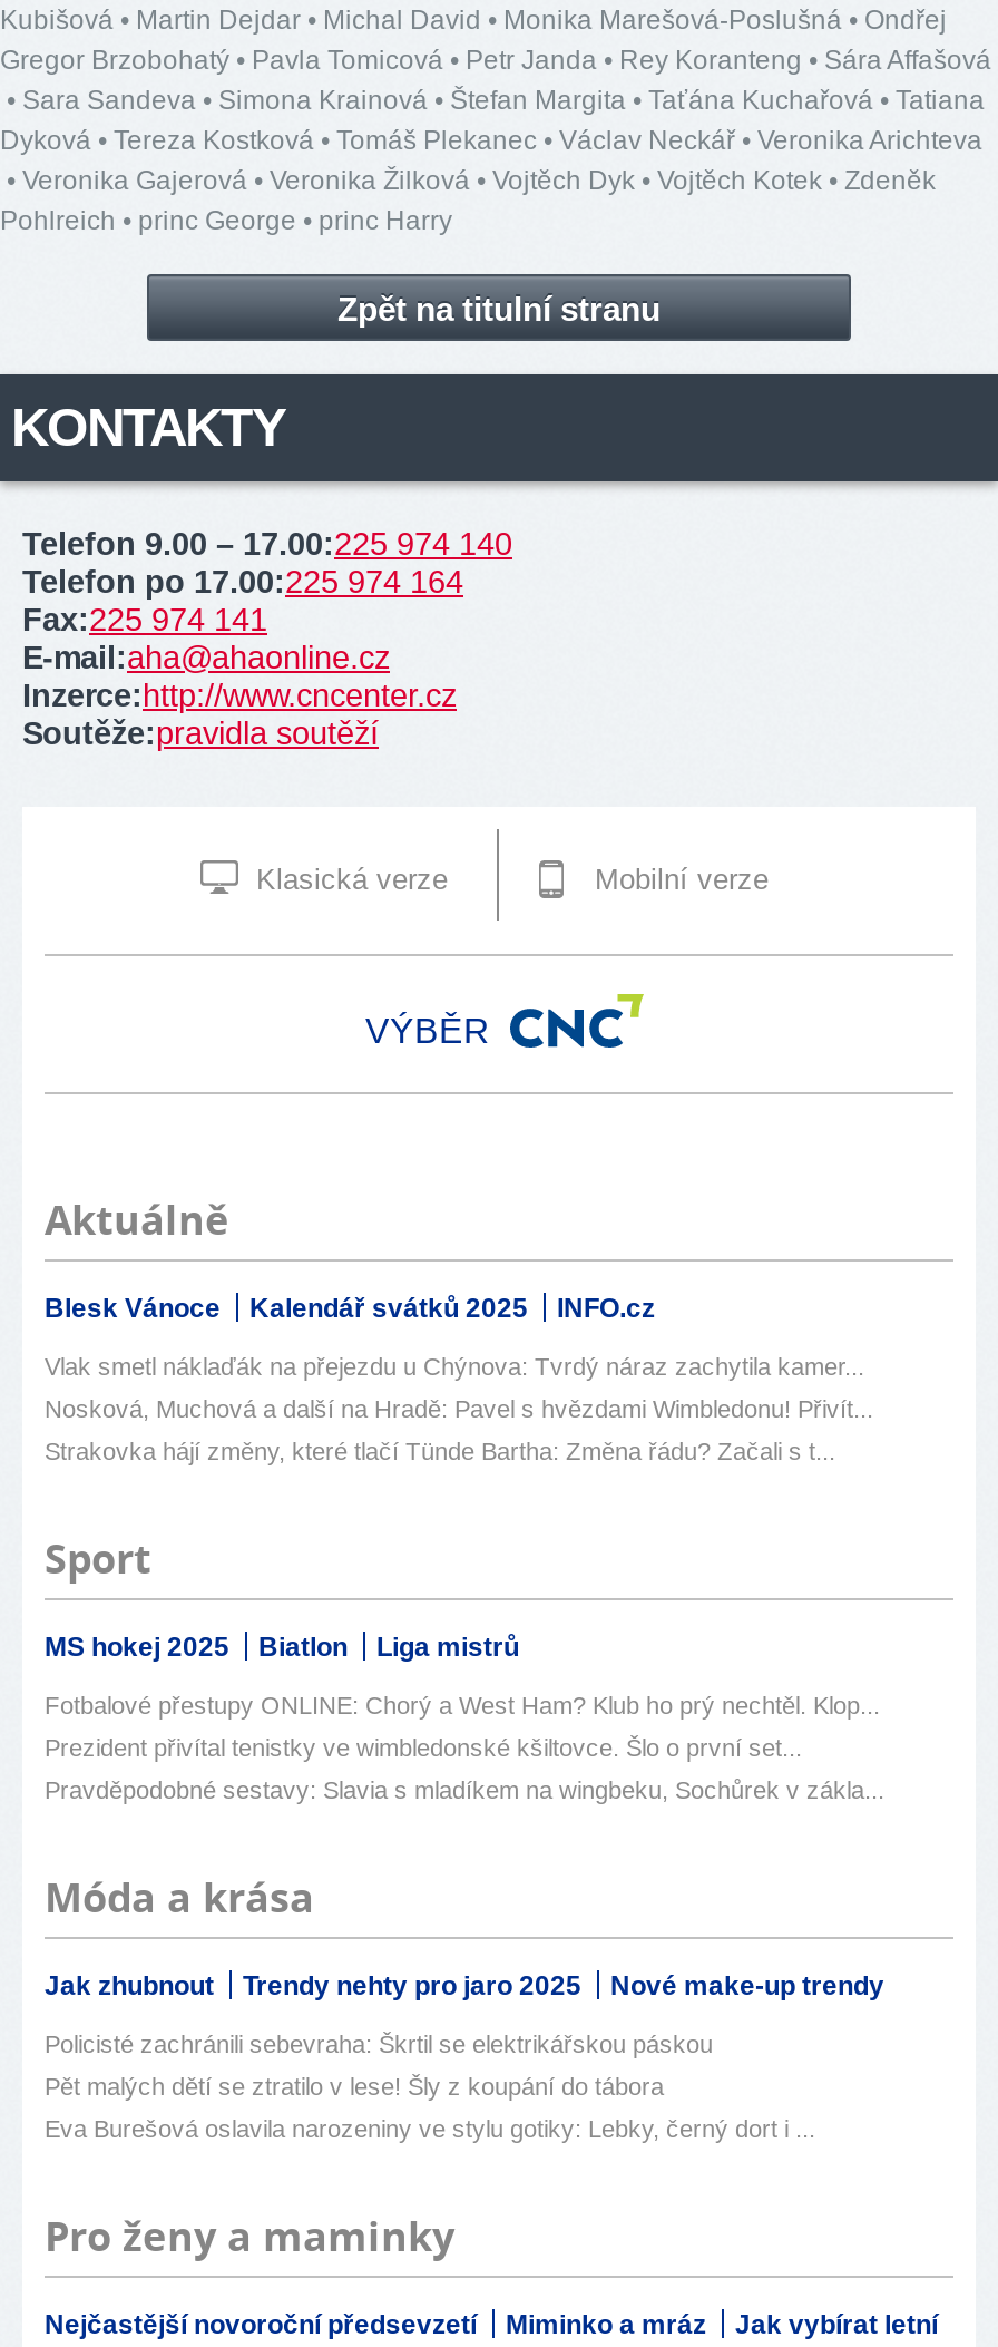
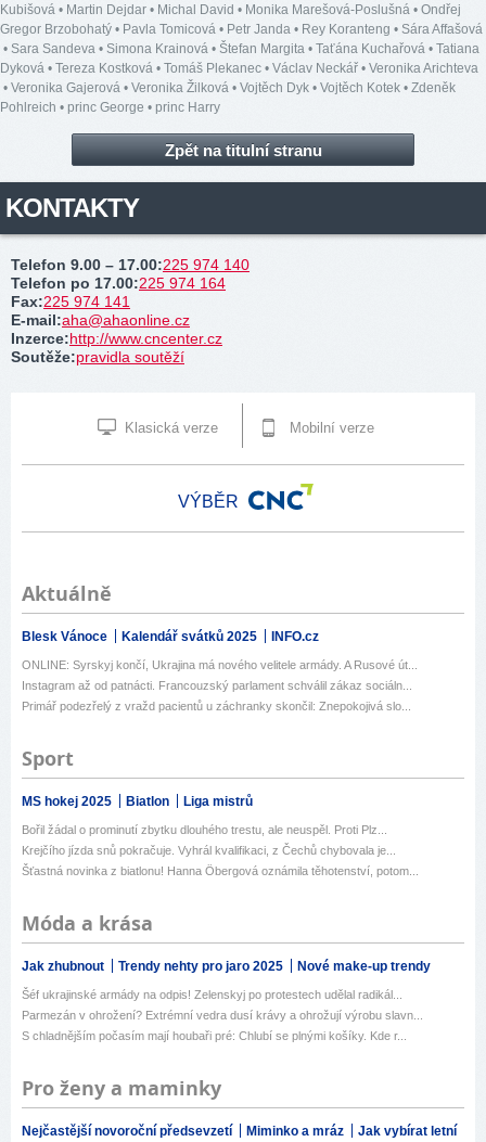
- Vlak smetl náklaďák na přejezdu u Chýnova: Tvrdý náraz zachytila kamer...
+ ONLINE: Syrskyj končí, Ukrajina má nového velitele armády. A Rusové út...

- Nosková, Muchová a další na Hradě: Pavel s hvězdami Wimbledonu! Přivít...
+ Instagram až od patnácti. Francouzský parlament schválil zákaz sociáln...

- Strakovka hájí změny, které tlačí Tünde Bartha: Změna řádu? Začali s t...
+ Primář podezřelý z vražd pacientů u záchranky skončil: Znepokojivá slo...

- Fotbalové přestupy ONLINE: Chorý a West Ham? Klub ho prý nechtěl. Klop...
+ Bořil žádal o prominutí zbytku dlouhého trestu, ale neuspěl. Proti Plz...

- Prezident přivítal tenistky ve wimbledonské kšiltovce. Šlo o první set...
+ Krejčího jízda snů pokračuje. Vyhrál kvalifikaci, z Čechů chybovala je...

- Pravděpodobné sestavy: Slavia s mladíkem na wingbeku, Sochůrek v zákla...
+ Šťastná novinka z biatlonu! Hanna Öbergová oznámila těhotenství, potom...

- Policisté zachránili sebevraha: Škrtil se elektrikářskou páskou
+ Šéf ukrajinské armády na odpis! Zelenskyj po protestech udělal radikál...

- Pět malých dětí se ztratilo v lese! Šly z koupání do tábora
+ Parmezán v ohrožení? Extrémní vedra dusí krávy a ohrožují výrobu slavn...

- Eva Burešová oslavila narozeniny ve stylu gotiky: Lebky, černý dort i ...
+ S chladnějším počasím mají houbaři pré: Chlubí se plnými košíky. Kde r...
